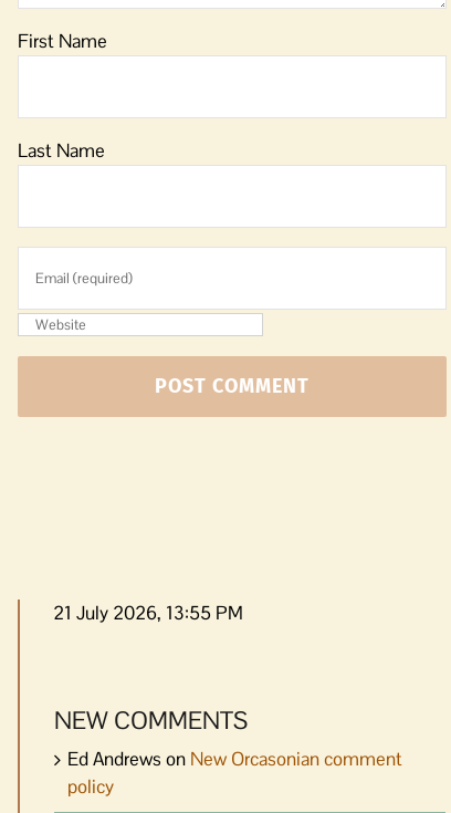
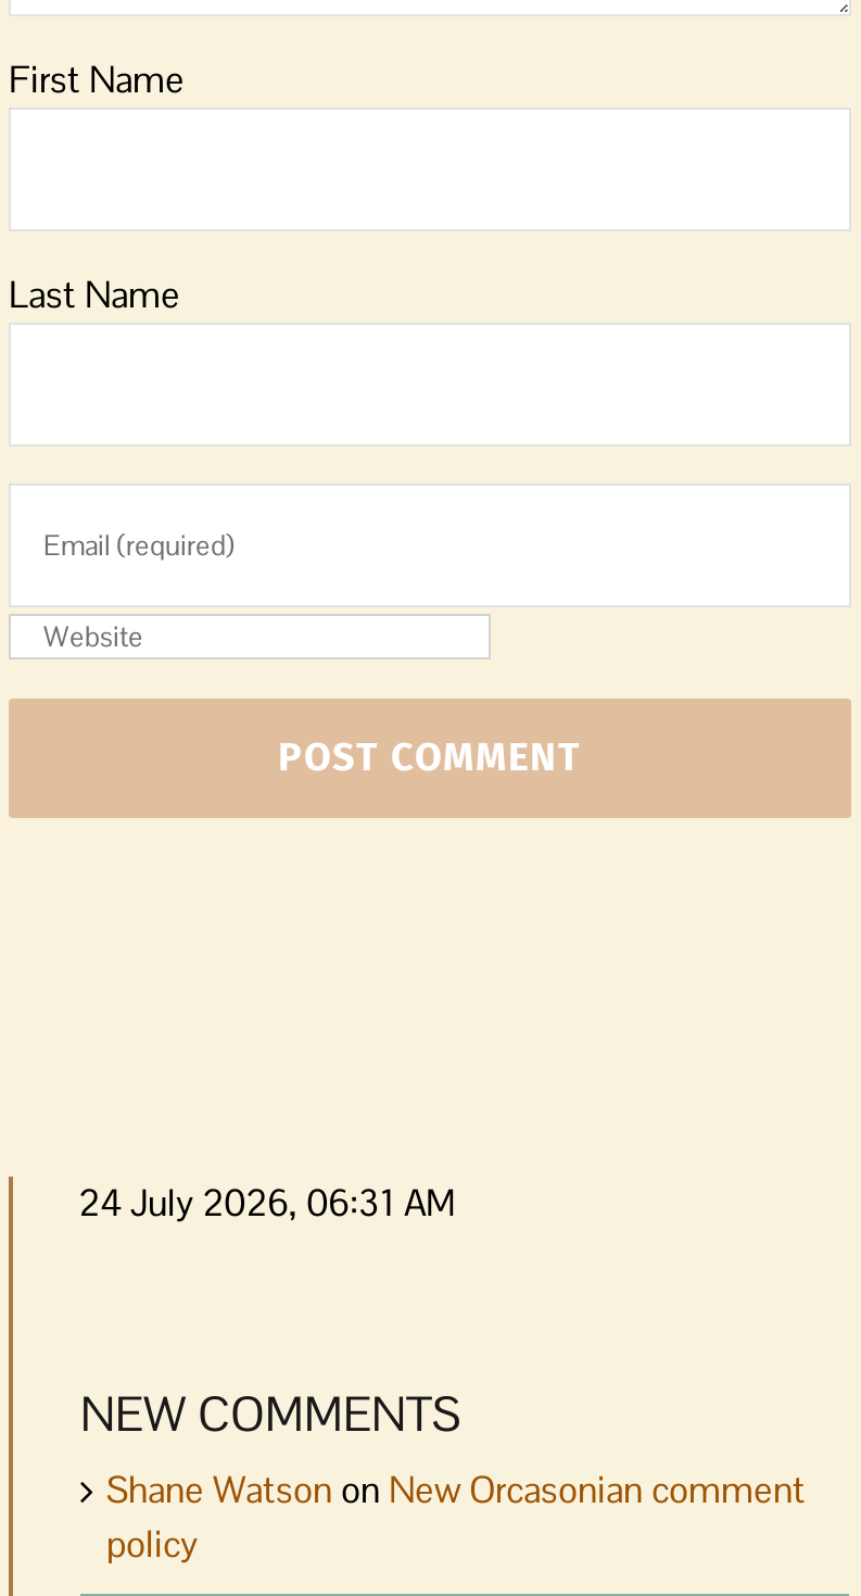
- 21 July 2026, 13:55 PM
+ 24 July 2026, 06:31 AM

- Ed Andrews on New Orcasonian comment
+ Shane Watson on New Orcasonian comment
